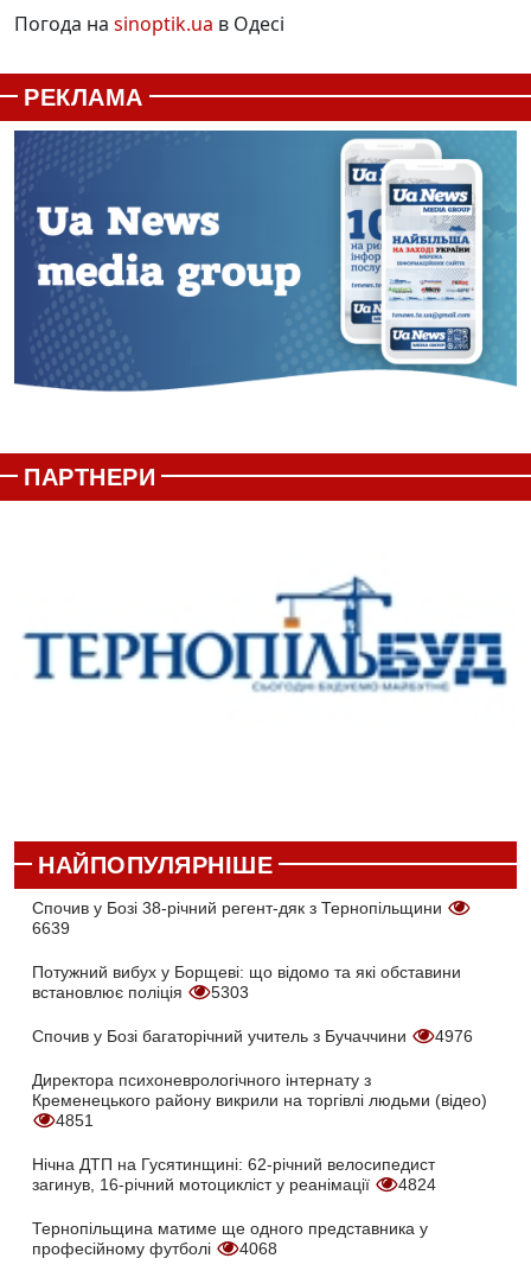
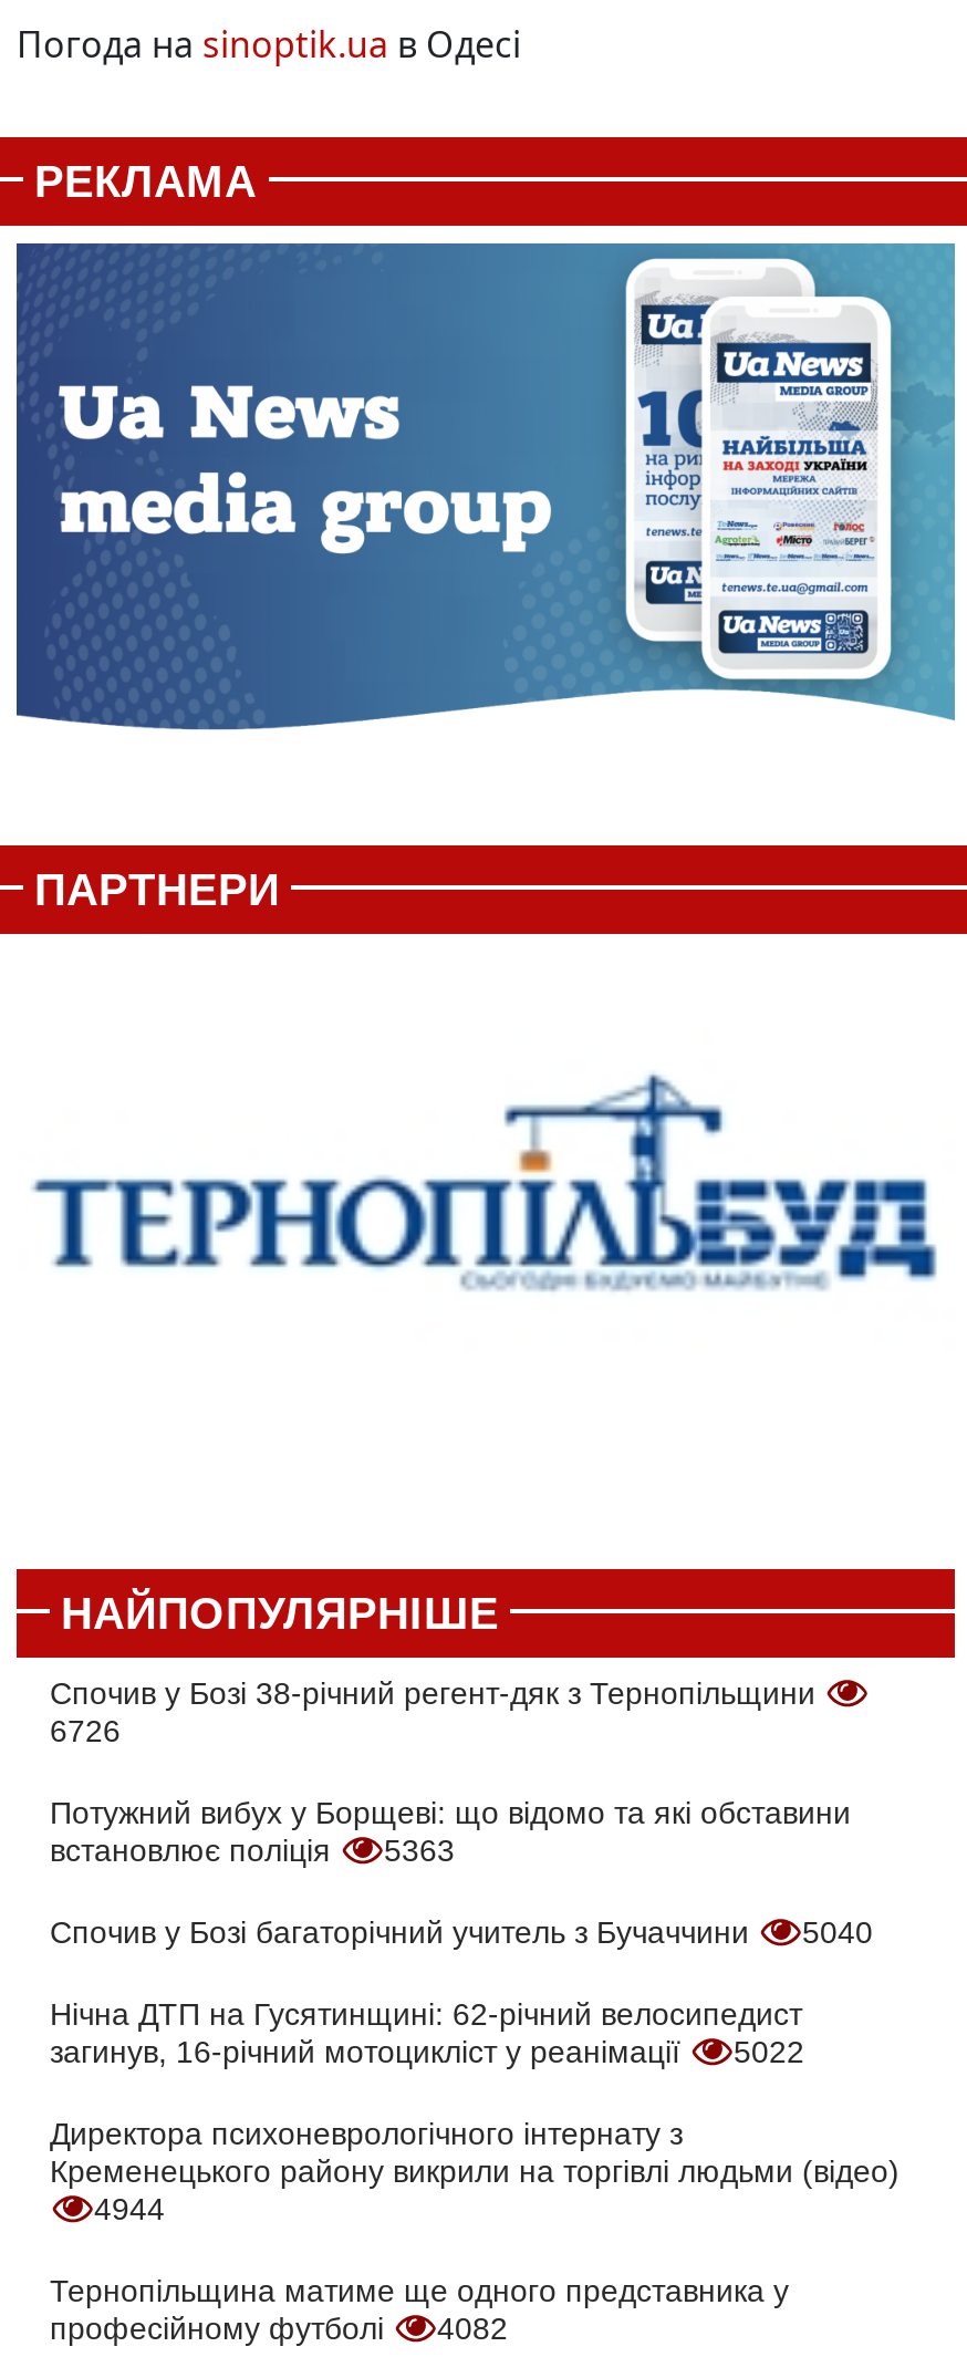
- 6639
+ 6726

- встановлює поліція 5303
+ встановлює поліція 5363

- 4976
+ 5040
+ 5022

moved down: Директора психоневрологічного інтернату з | Кременецького району викрили на торгівлі людьми (відео)

- 4851
- 4824
+ 4944

moved up: Нічна ДТП на Гусятинщині: 62-річний велосипедист | загинув, 16-річний мотоцикліст у реанімації

- професійному футболі 4068
+ професійному футболі 4082
